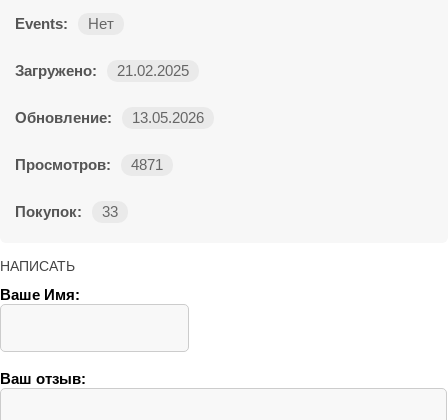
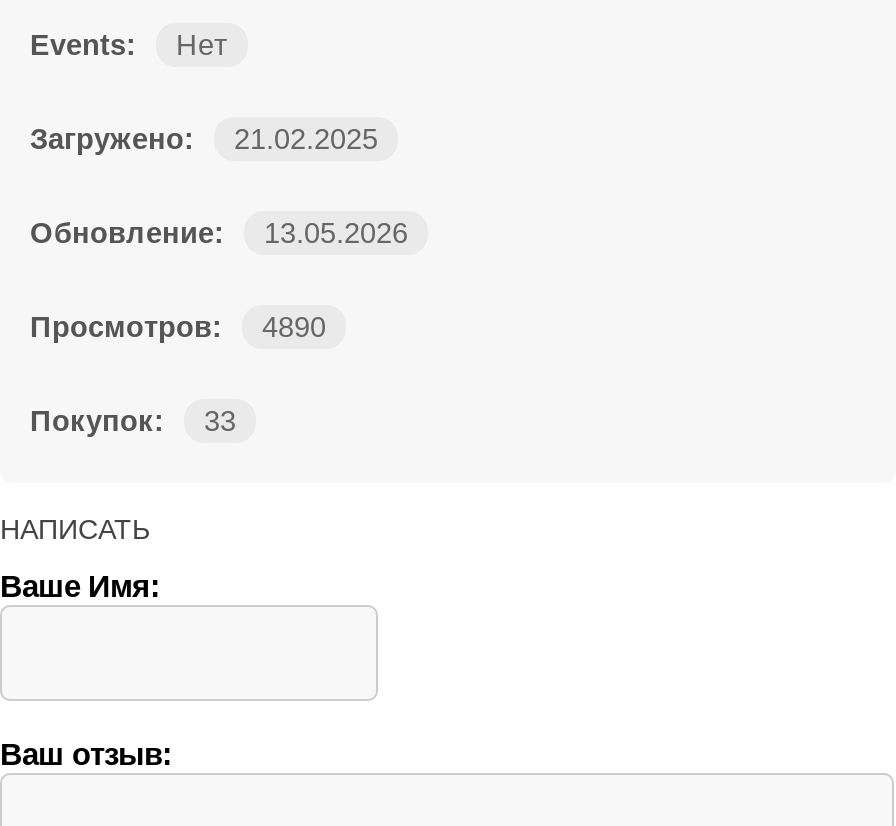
- Просмотров: 4871
+ Просмотров: 4890
